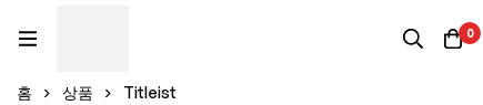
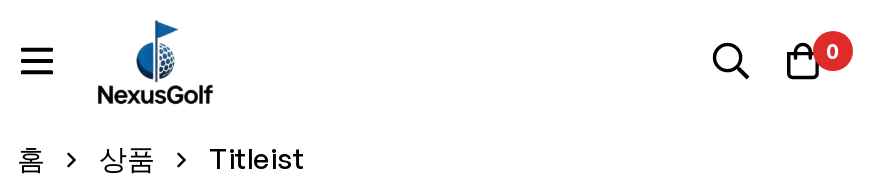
+ [image]
